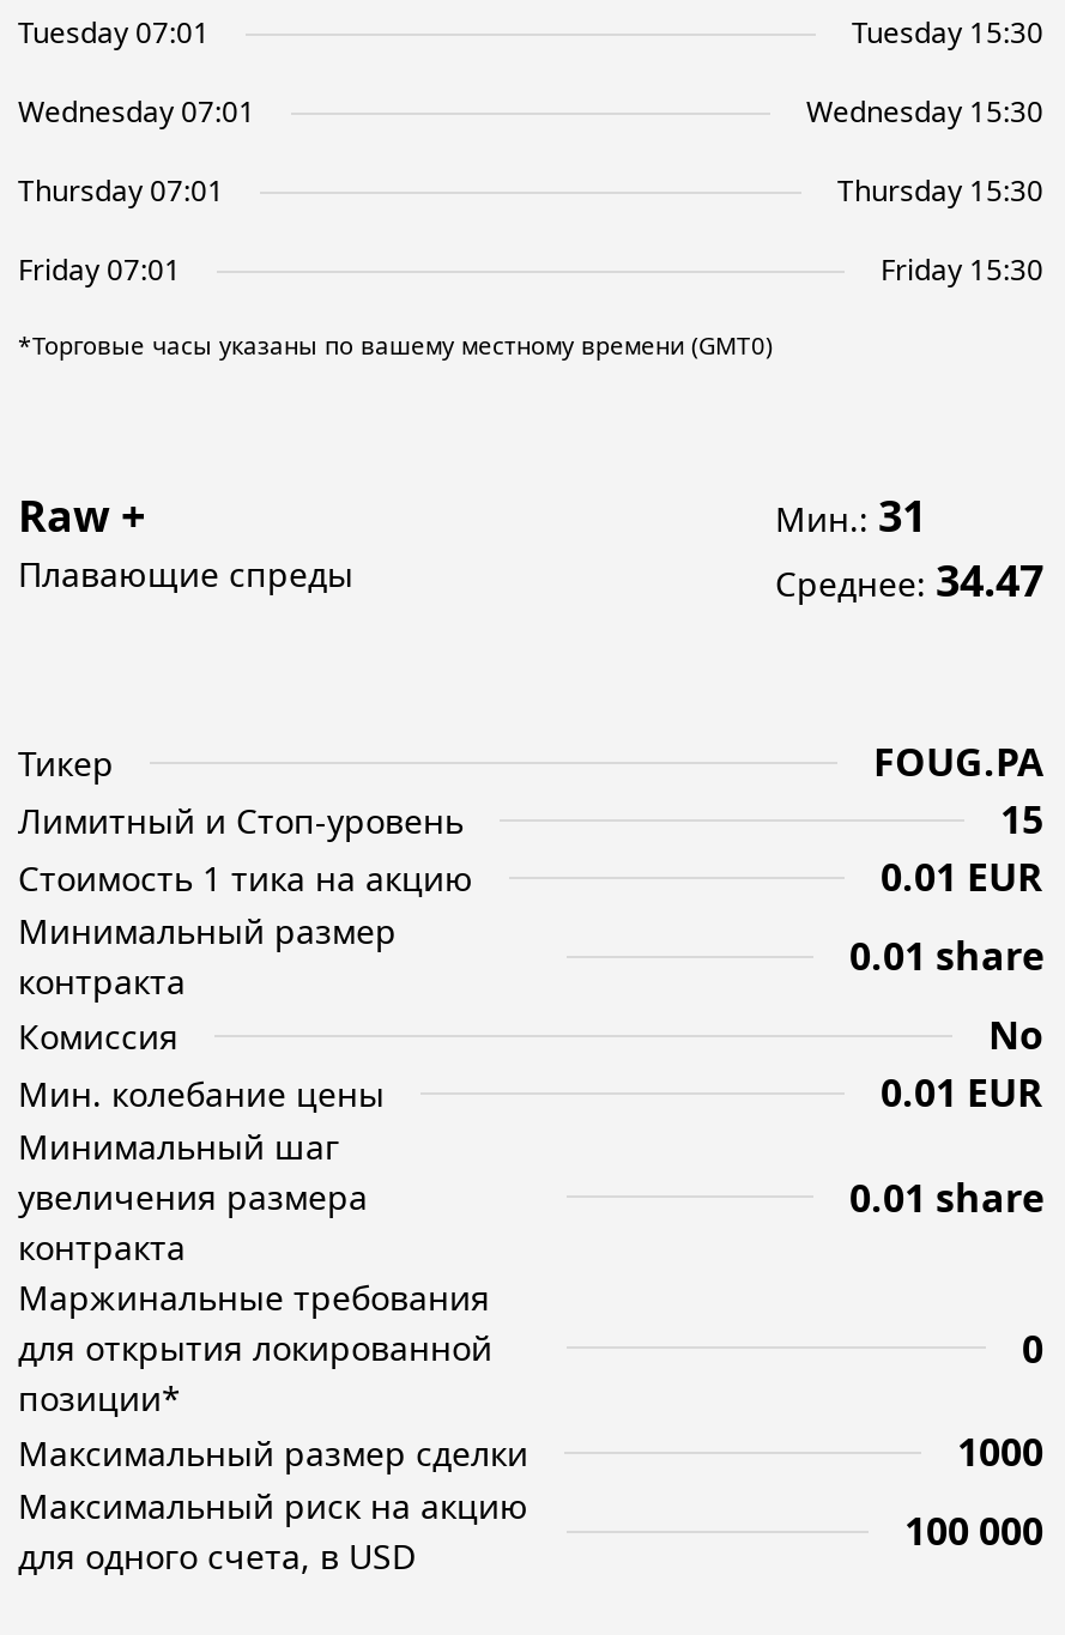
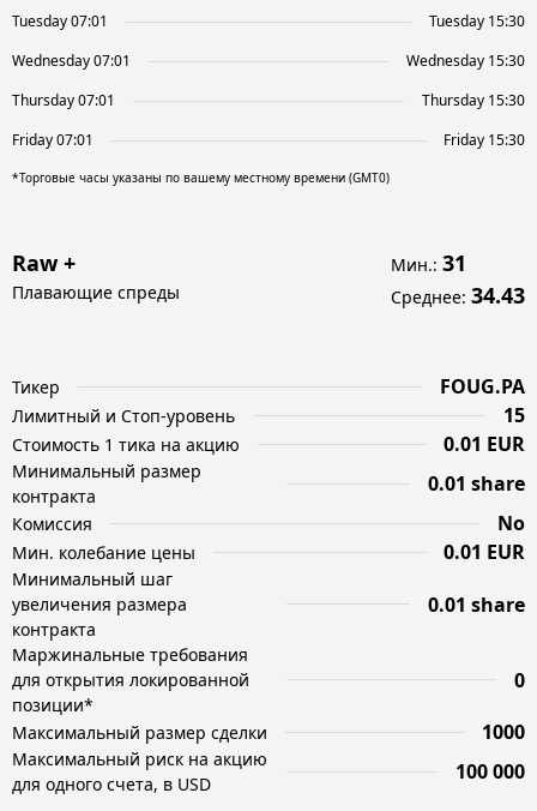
- Среднее: 34.47
+ Среднее: 34.43
